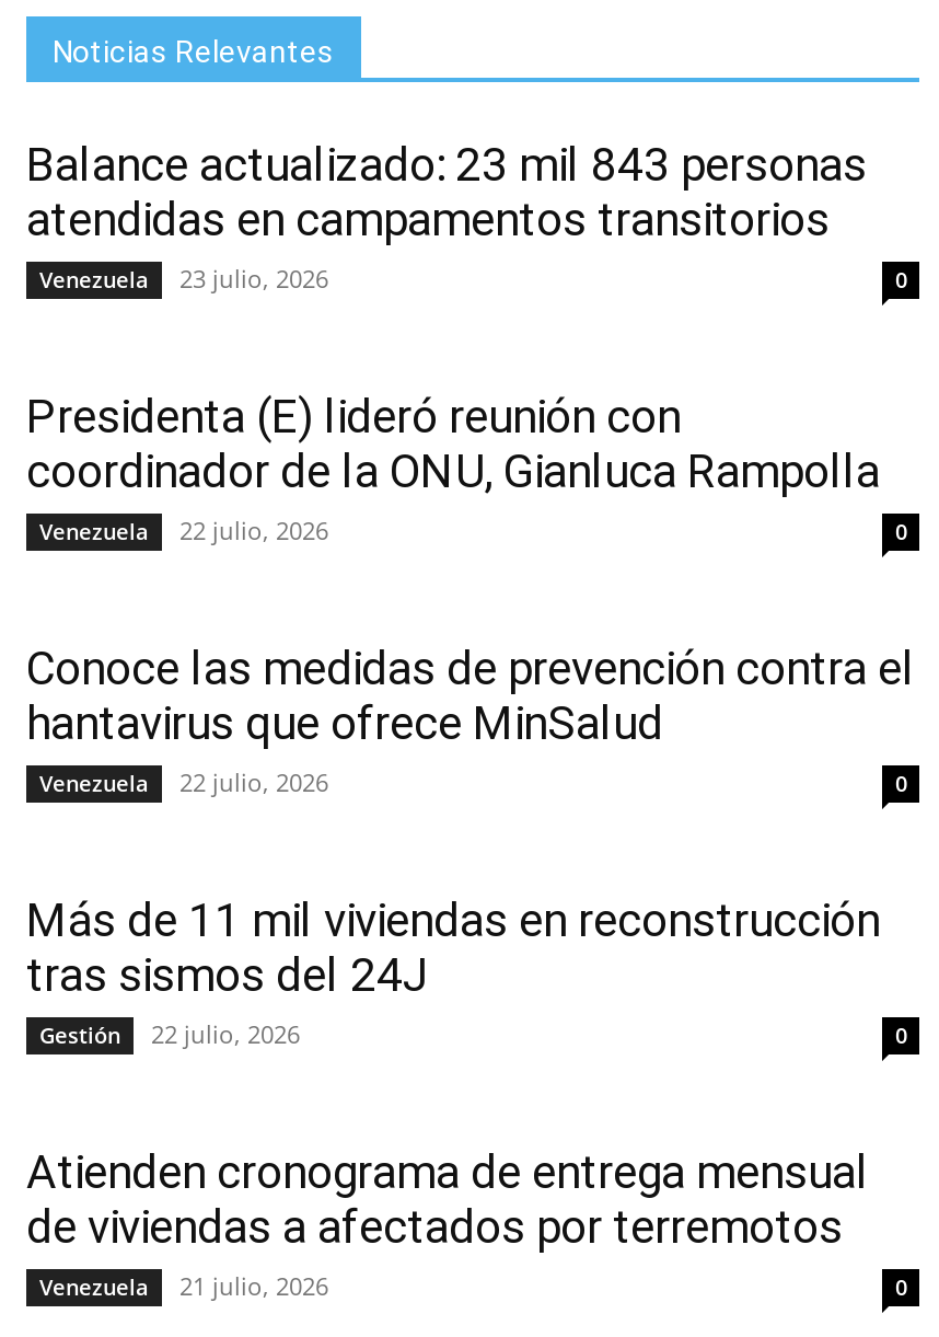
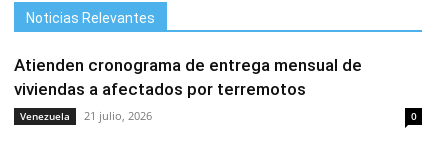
- Balance actualizado: 23 mil 843 personas
- atendidas en campamentos transitorios
- Venezuela
- 23 julio, 2026
- 0
- Presidenta (E) lideró reunión con
- coordinador de la ONU, Gianluca Rampolla
- Venezuela
- 22 julio, 2026
- 0
- Conoce las medidas de prevención contra el
- hantavirus que ofrece MinSalud
- Venezuela
- 22 julio, 2026
- 0
- Más de 11 mil viviendas en reconstrucción
- tras sismos del 24J
- Gestión
- 22 julio, 2026
- 0
- Atienden cronograma de entrega mensual
- de viviendas a afectados por terremotos
+ Atienden cronograma de entrega mensual de
+ viviendas a afectados por terremotos
